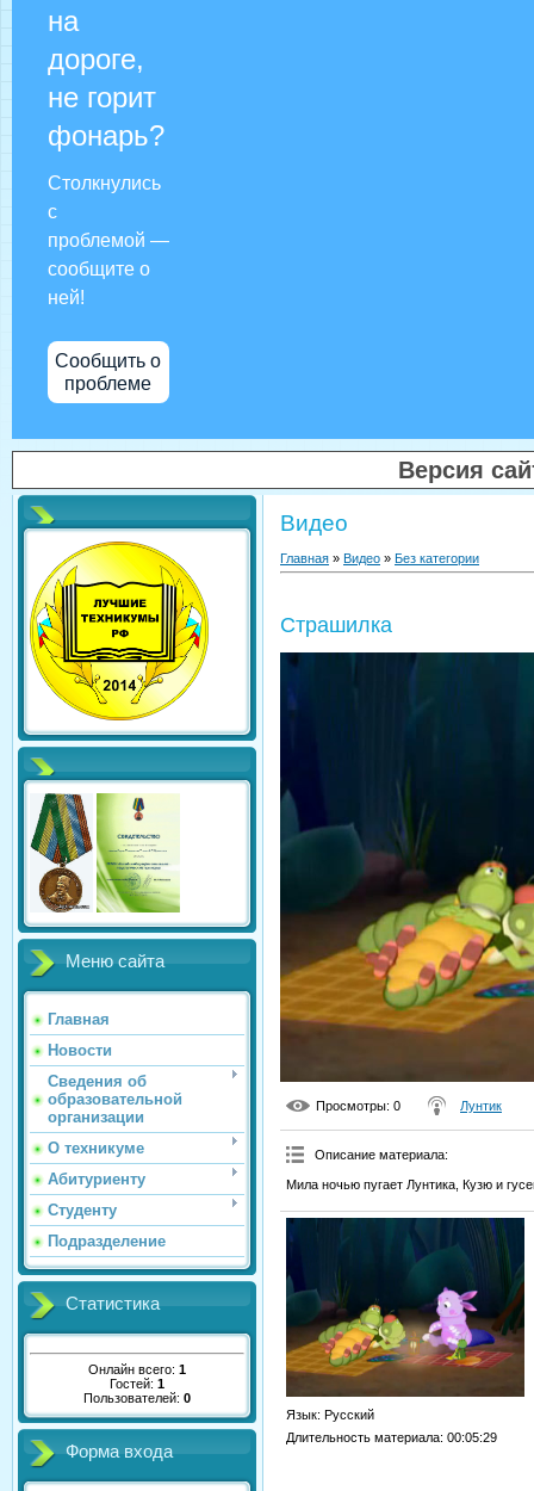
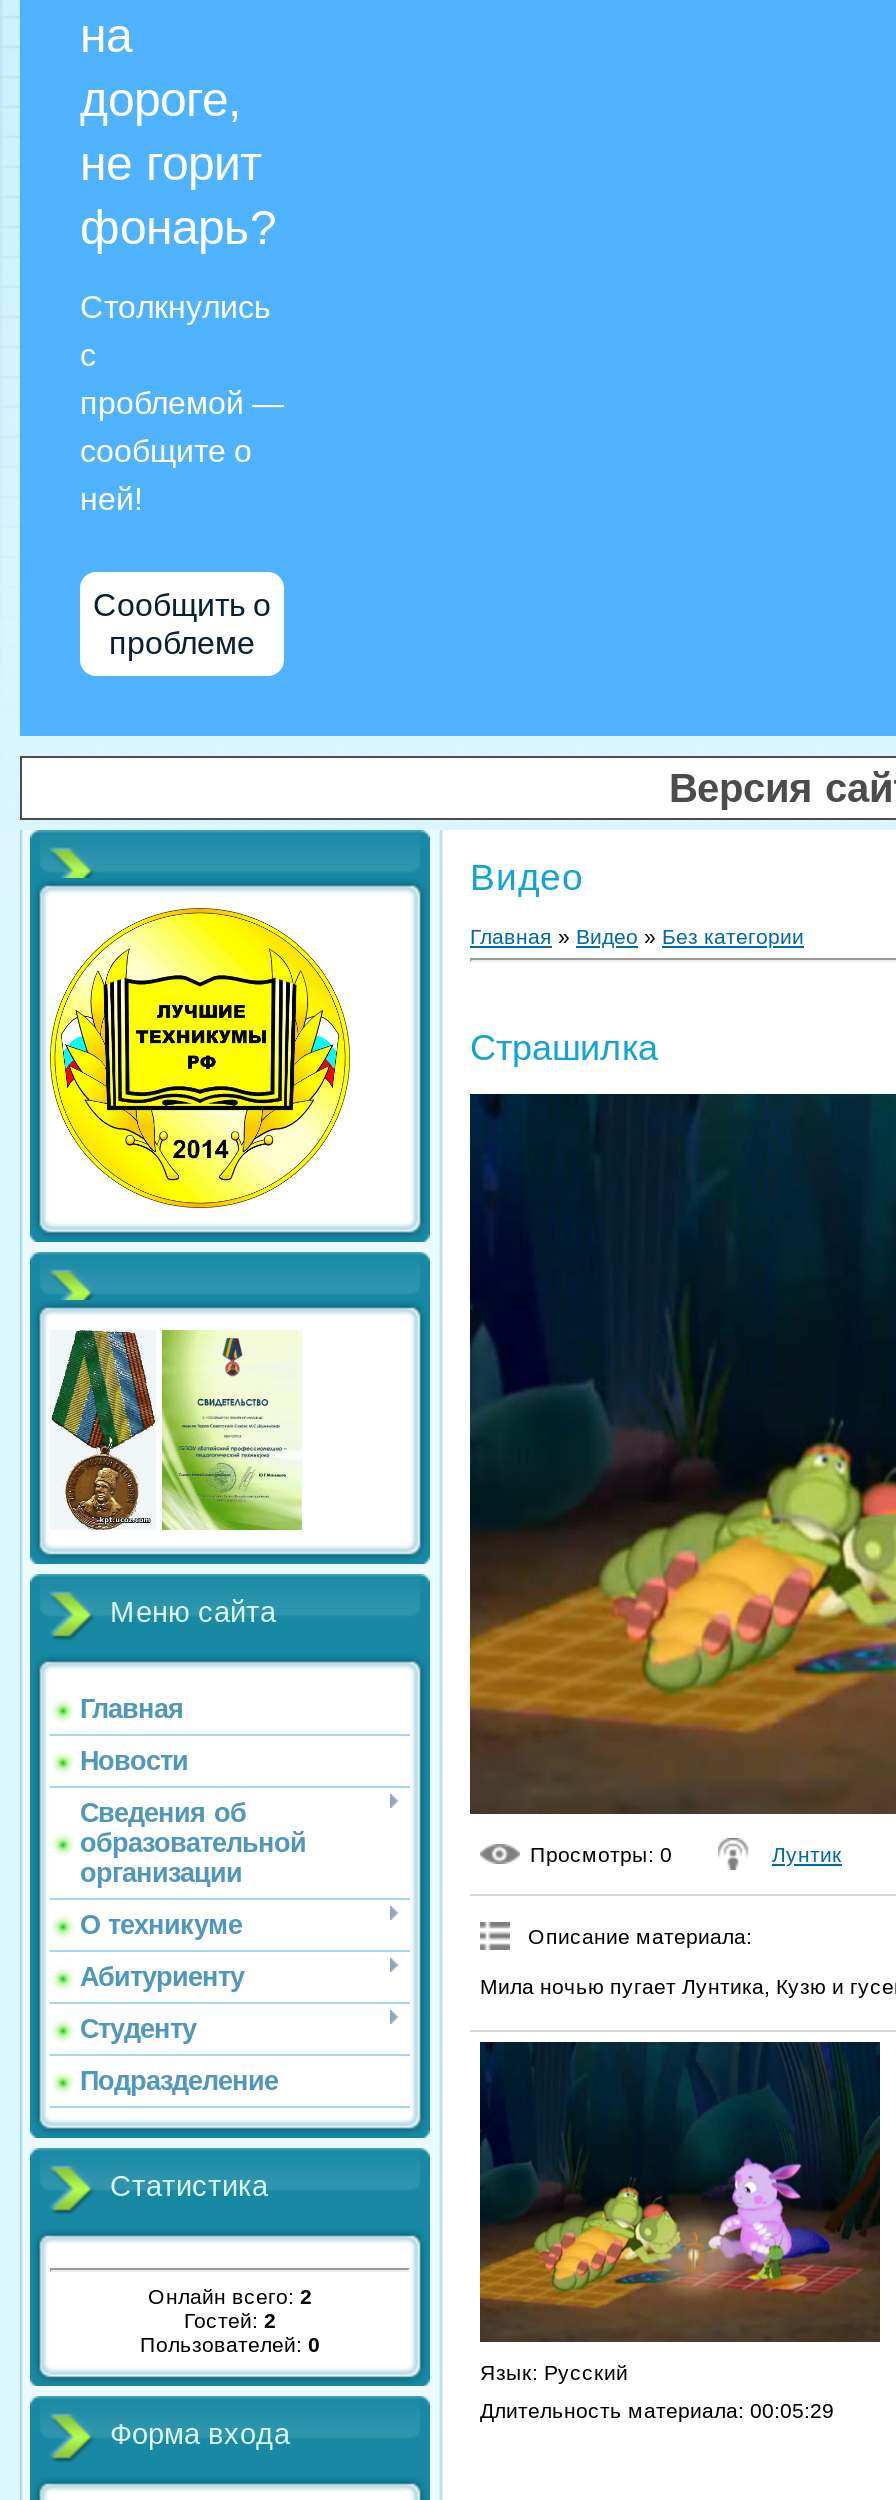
- Онлайн всего: 1
+ Онлайн всего: 2

- Гостей: 1
+ Гостей: 2
